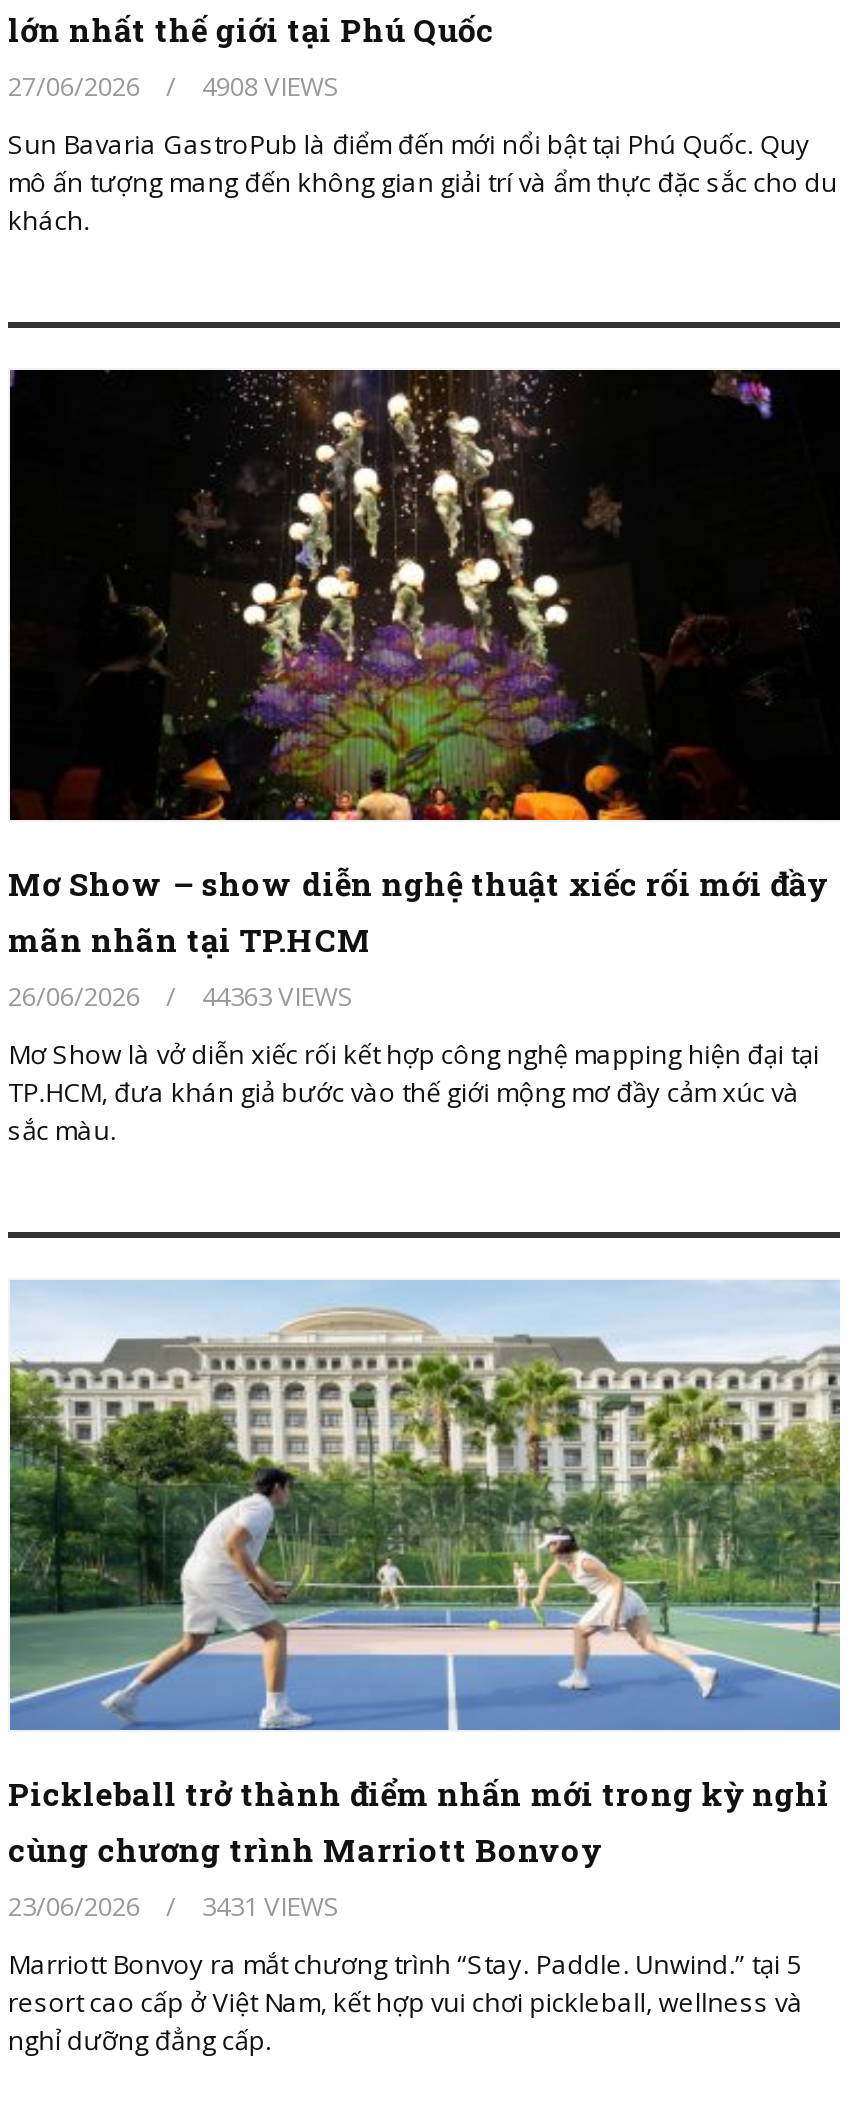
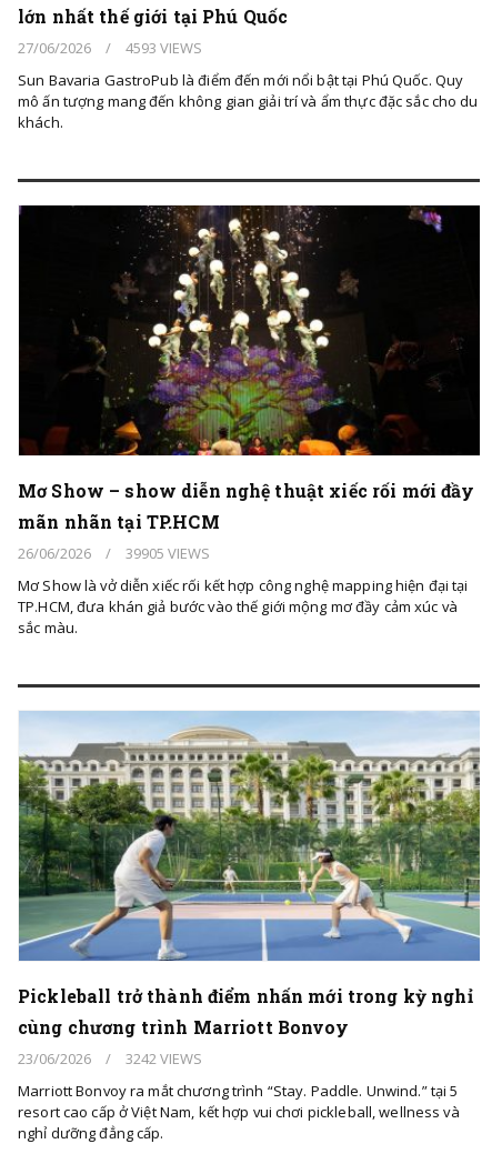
- 27/06/2026 / 4908 VIEWS
+ 27/06/2026 / 4593 VIEWS

- 26/06/2026 / 44363 VIEWS
+ 26/06/2026 / 39905 VIEWS

- 23/06/2026 / 3431 VIEWS
+ 23/06/2026 / 3242 VIEWS
